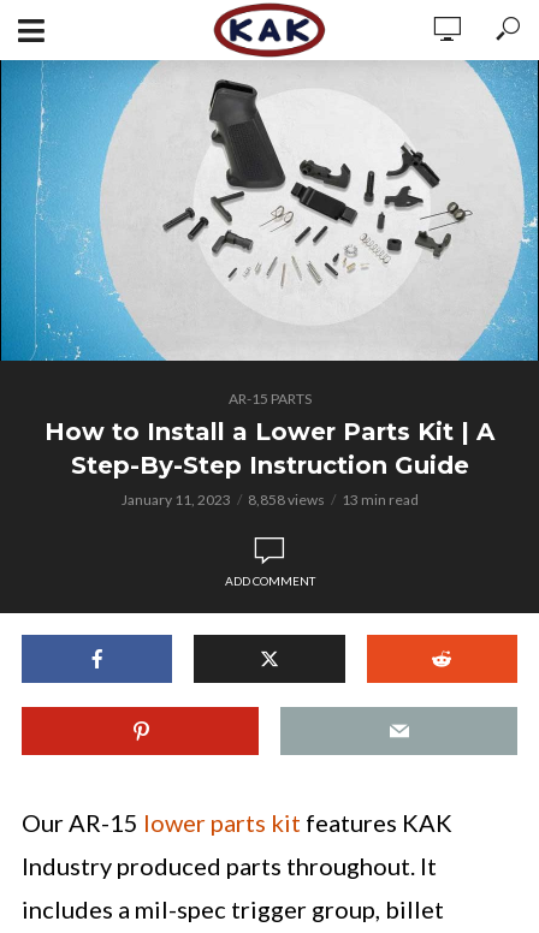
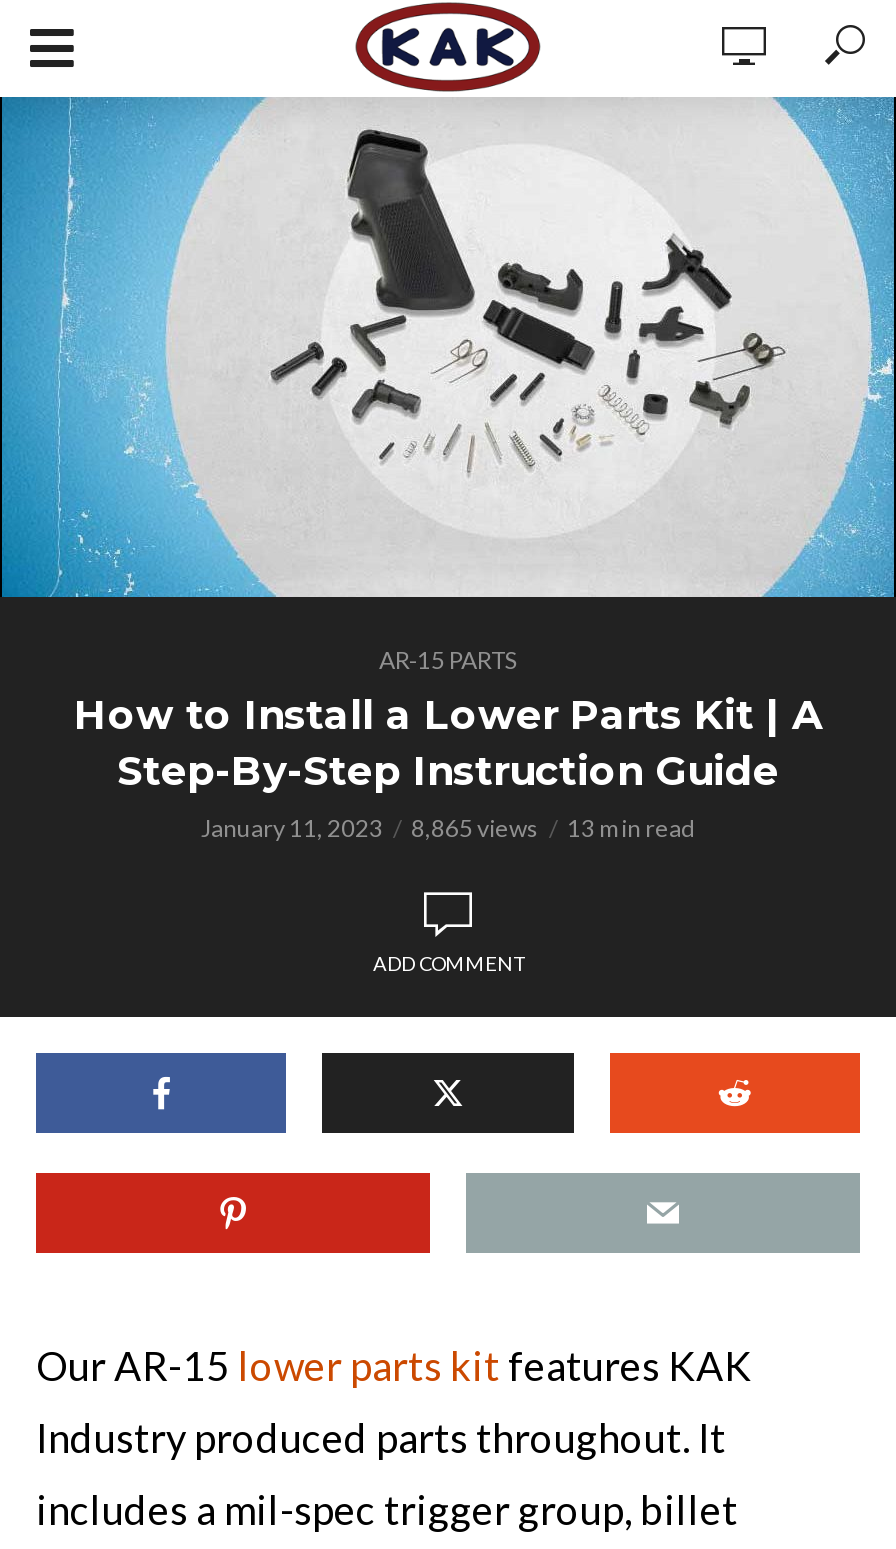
- January 11, 2023 8,858 views 13 min read
+ January 11, 2023 8,865 views 13 min read
